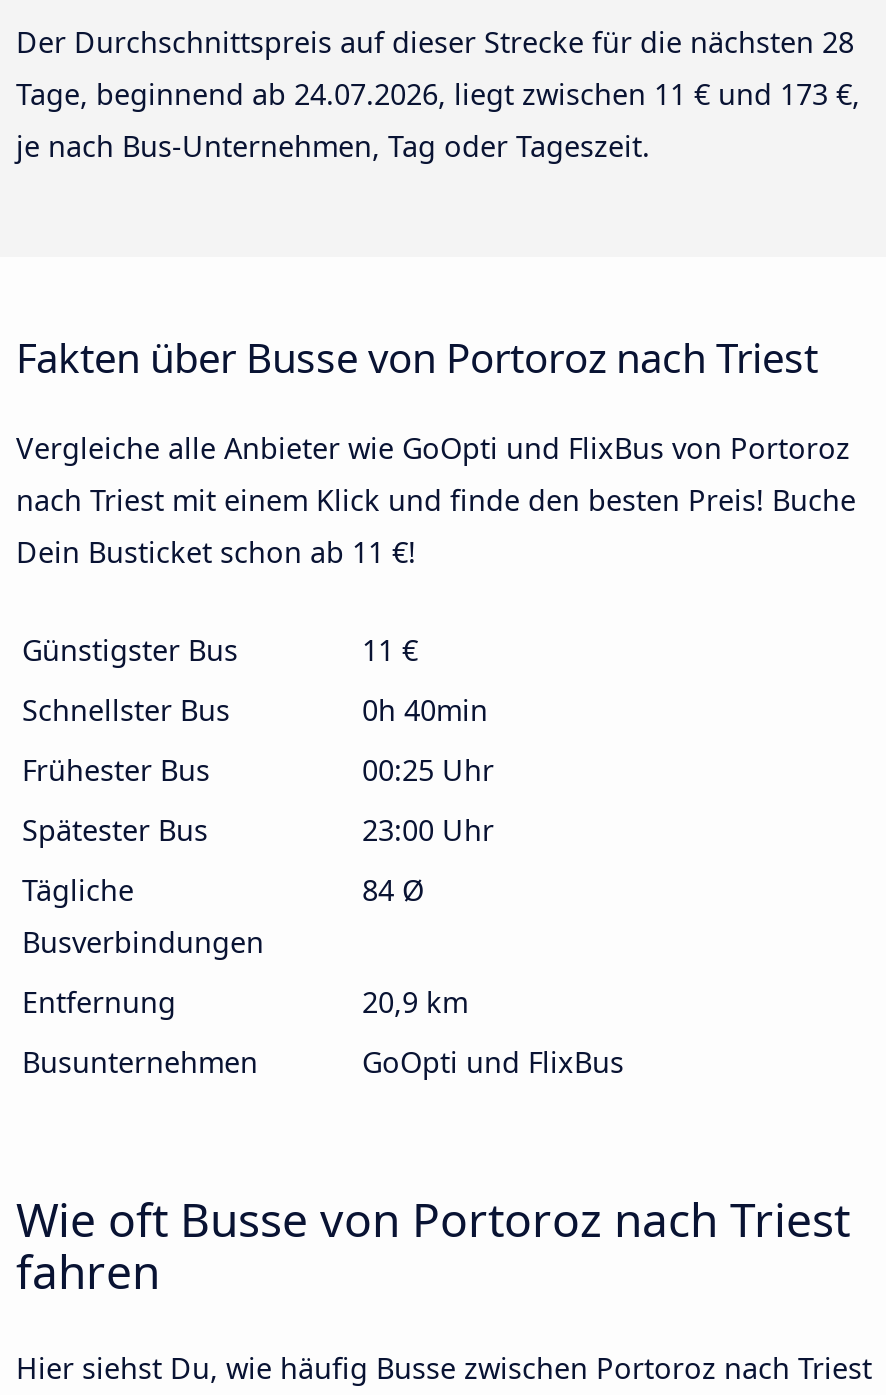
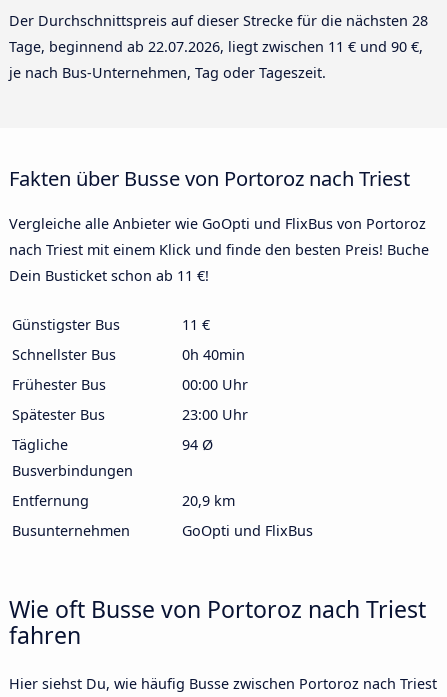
- Tage, beginnend ab 24.07.2026, liegt zwischen 11 € und 173 €,
+ Tage, beginnend ab 22.07.2026, liegt zwischen 11 € und 90 €,

- 00:25 Uhr
+ 00:00 Uhr

- 84 Ø
+ 94 Ø
